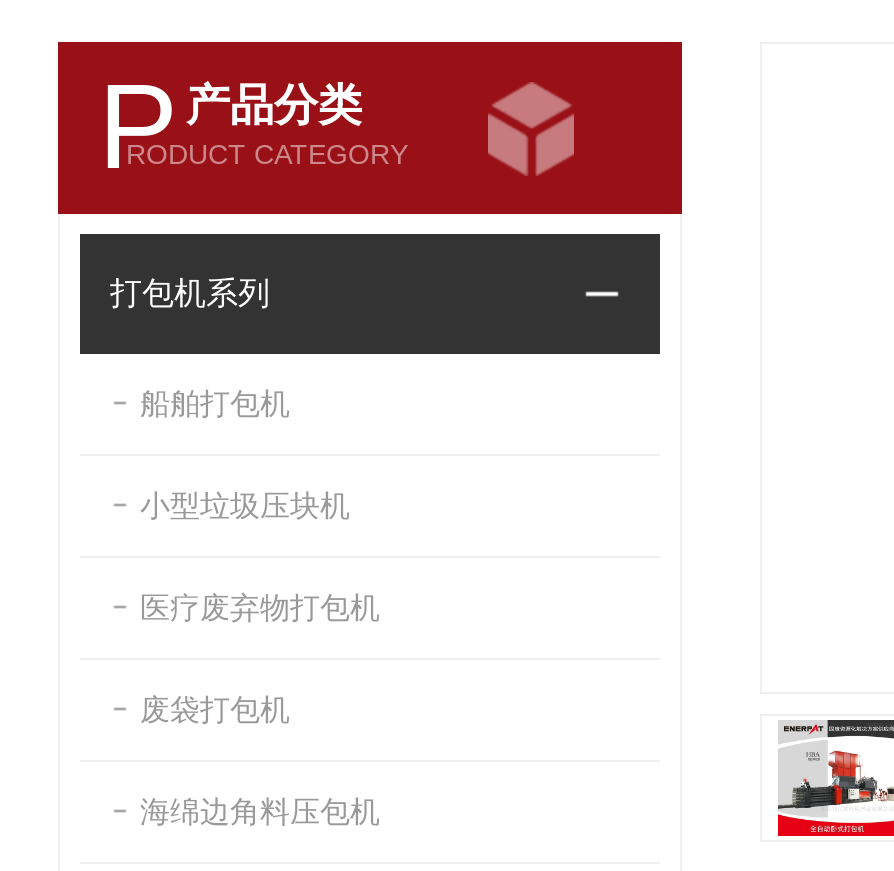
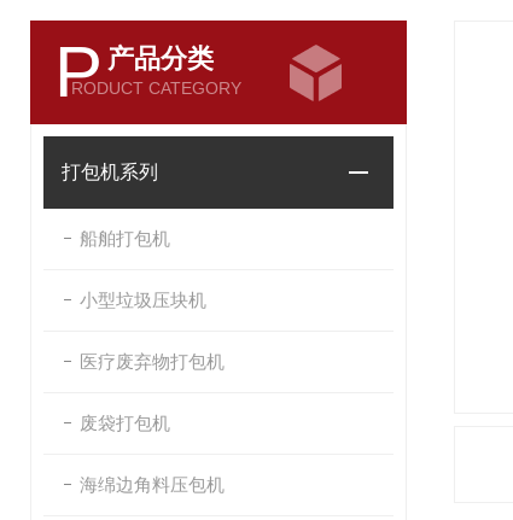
- [image]
